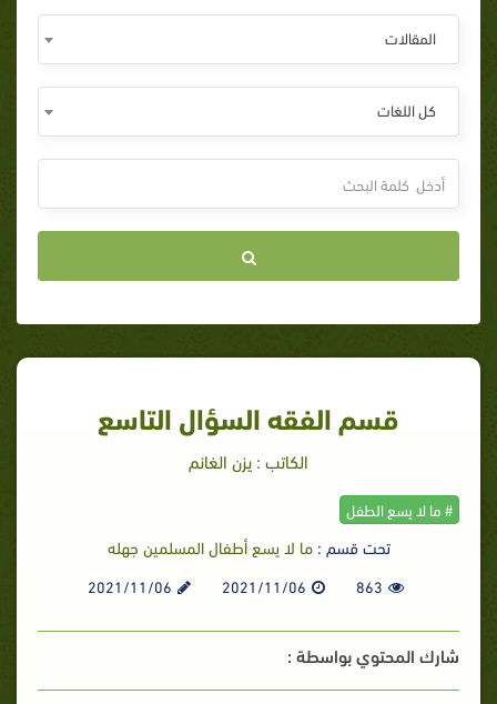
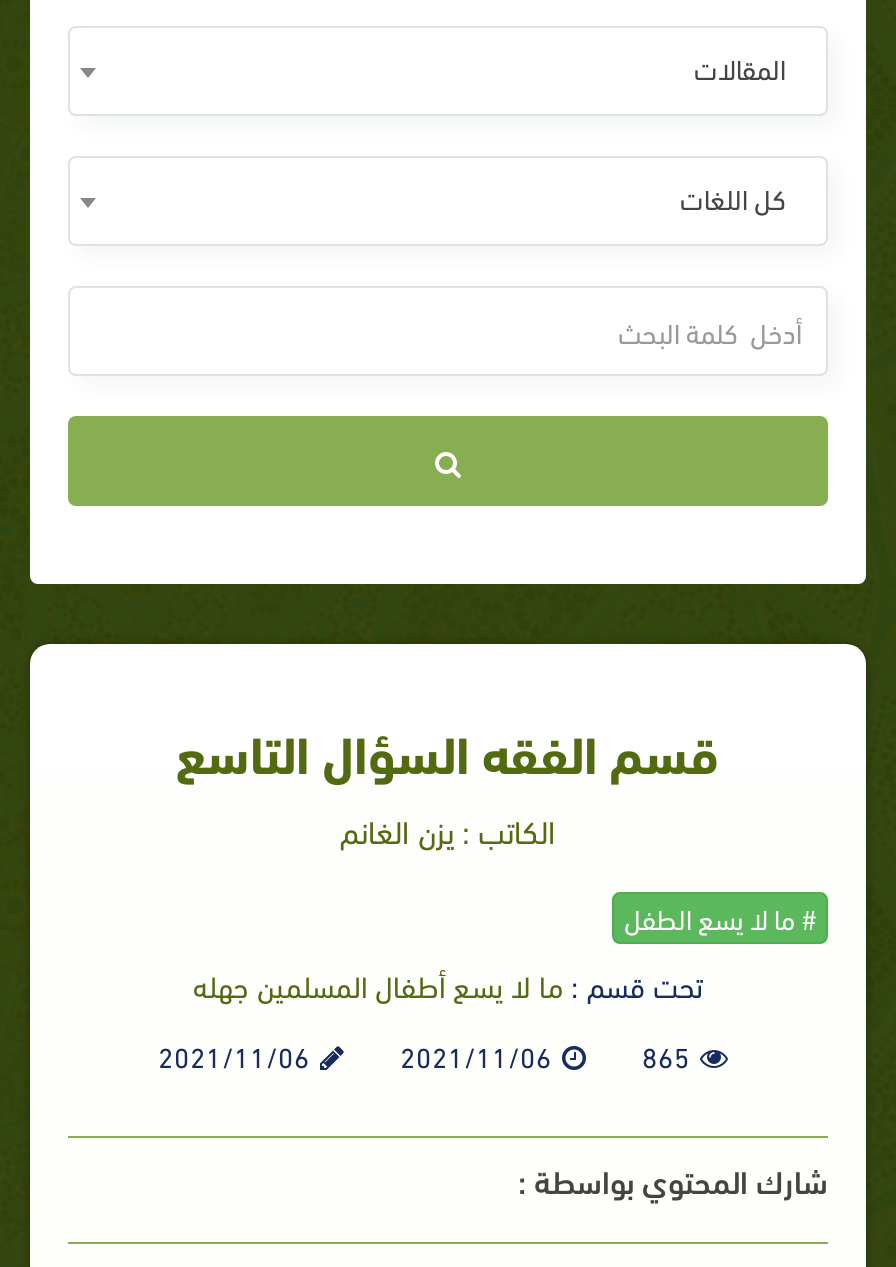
- 863
+ 865
